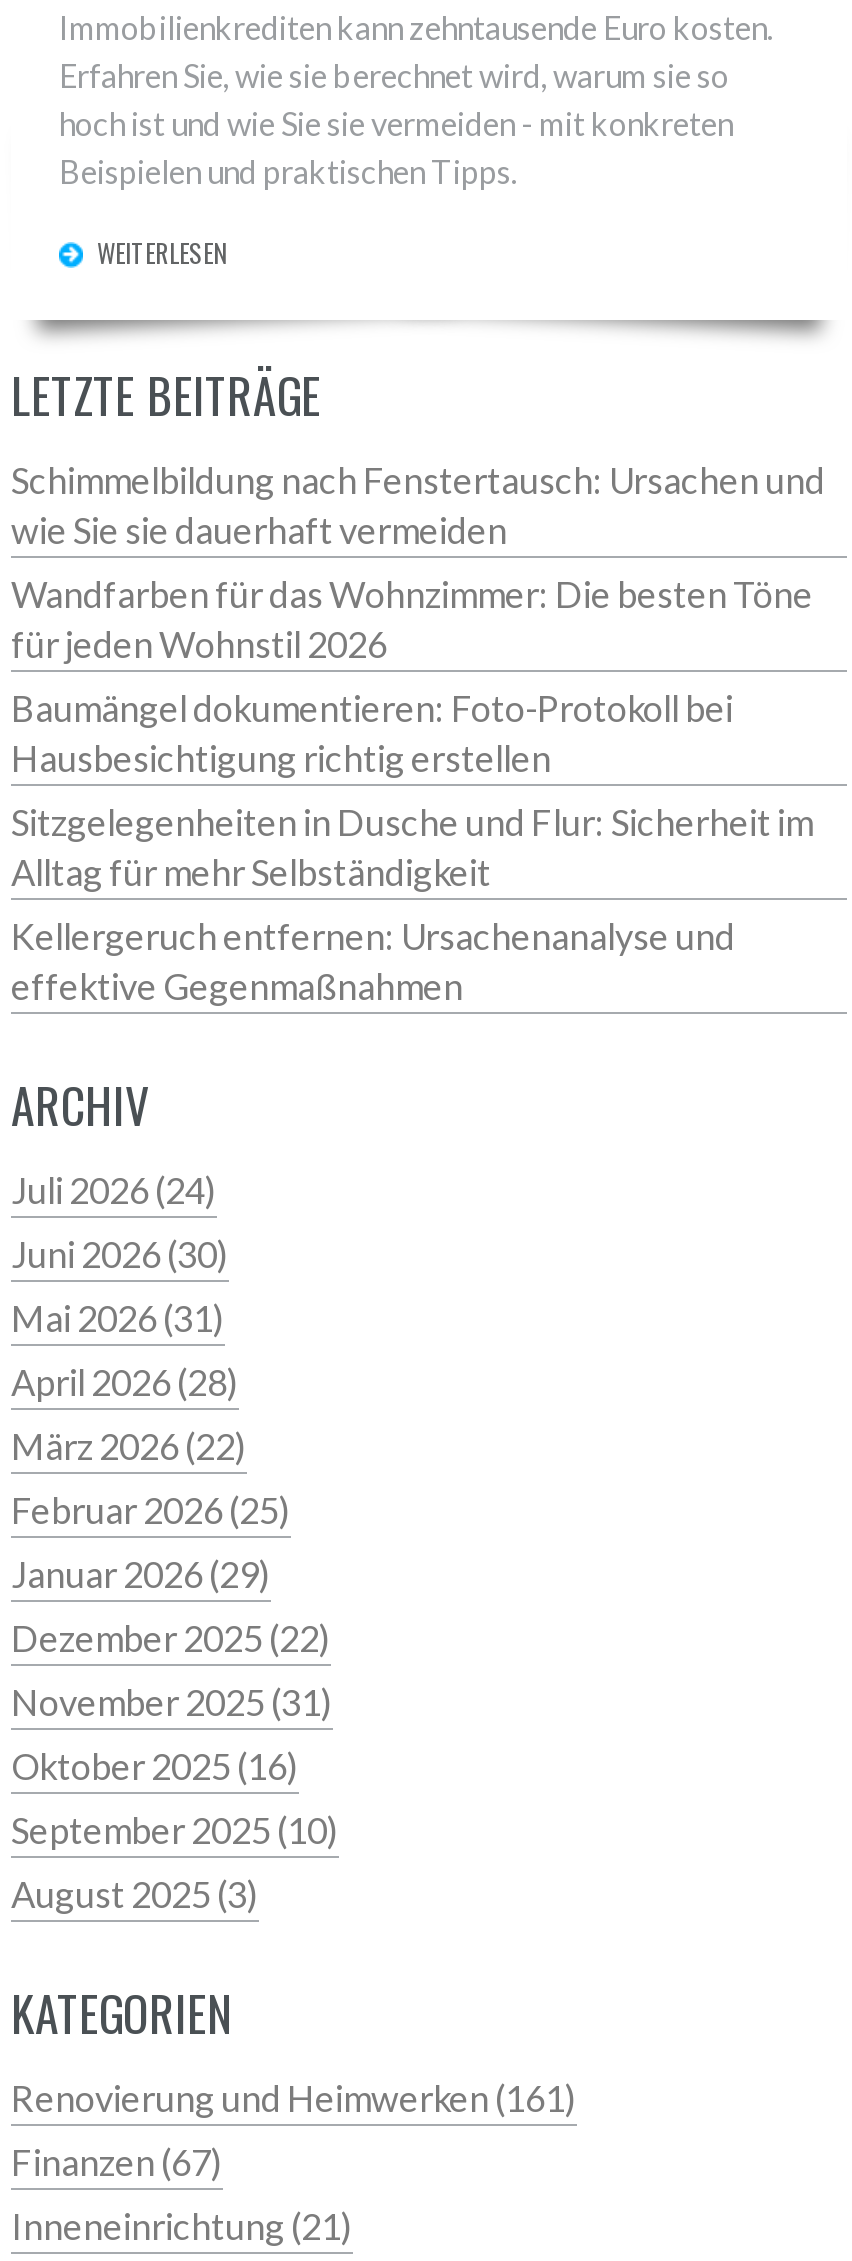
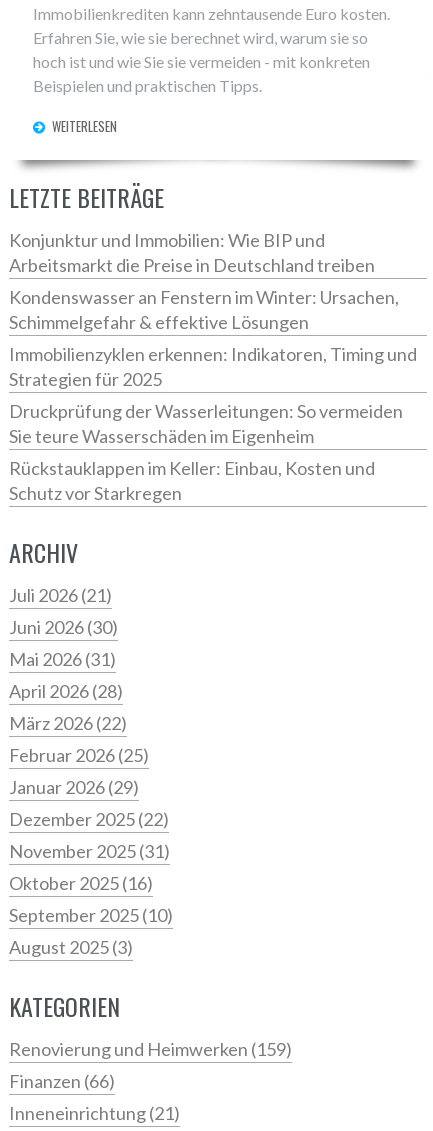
- Schimmelbildung nach Fenstertausch: Ursachen und
- wie Sie sie dauerhaft vermeiden
+ Konjunktur und Immobilien: Wie BIP und
+ Arbeitsmarkt die Preise in Deutschland treiben

- Wandfarben für das Wohnzimmer: Die besten Töne
- für jeden Wohnstil 2026
+ Kondenswasser an Fenstern im Winter: Ursachen,
+ Schimmelgefahr & effektive Lösungen

- Baumängel dokumentieren: Foto-Protokoll bei
- Hausbesichtigung richtig erstellen
+ Immobilienzyklen erkennen: Indikatoren, Timing und
+ Strategien für 2025

- Sitzgelegenheiten in Dusche und Flur: Sicherheit im
- Alltag für mehr Selbständigkeit
+ Druckprüfung der Wasserleitungen: So vermeiden
+ Sie teure Wasserschäden im Eigenheim

- Kellergeruch entfernen: Ursachenanalyse und
- effektive Gegenmaßnahmen
+ Rückstauklappen im Keller: Einbau, Kosten und
+ Schutz vor Starkregen

- Juli 2026 (24)
+ Juli 2026 (21)

- Renovierung und Heimwerken (161)
+ Renovierung und Heimwerken (159)

- Finanzen (67)
+ Finanzen (66)
